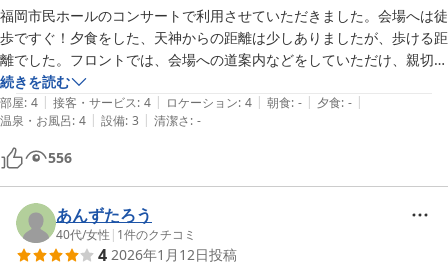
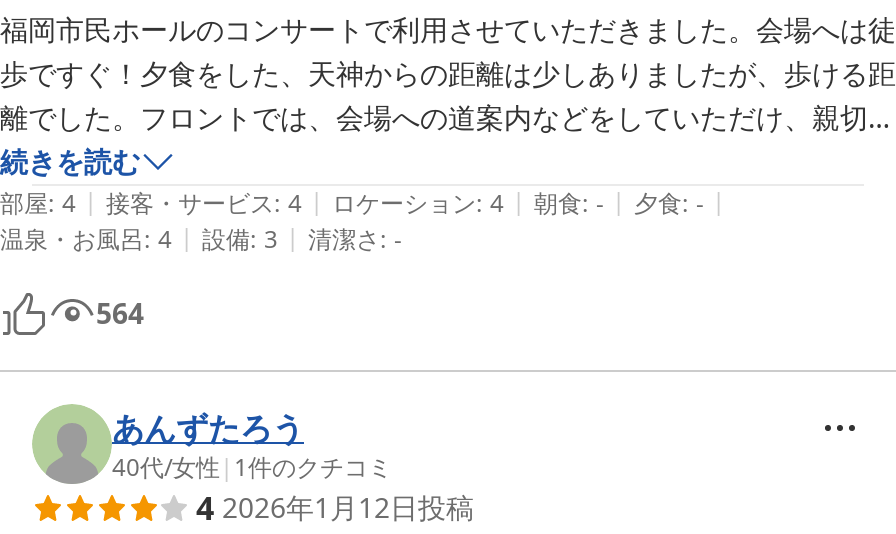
- 556
+ 564
